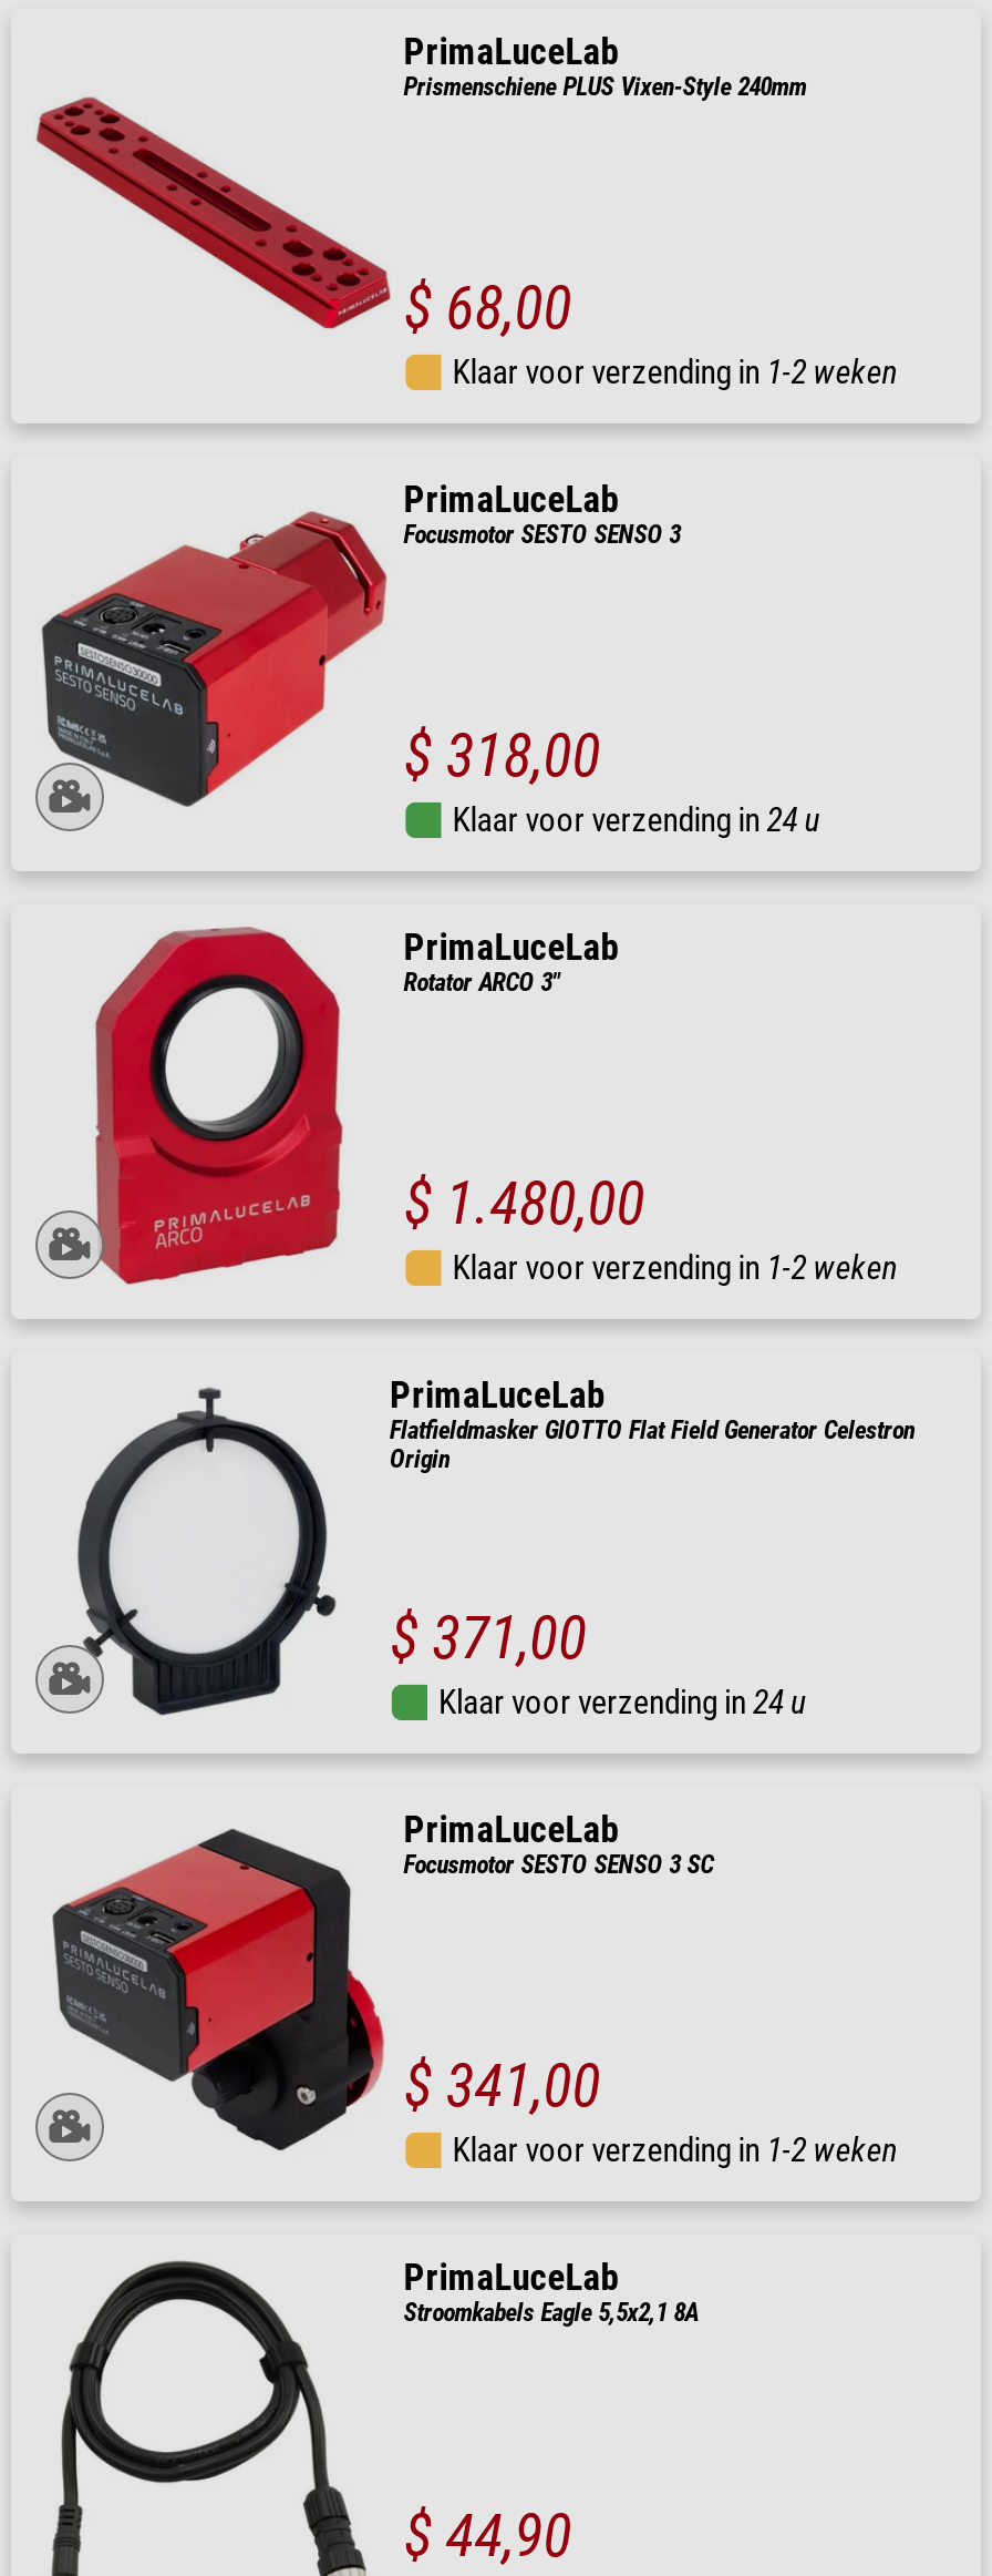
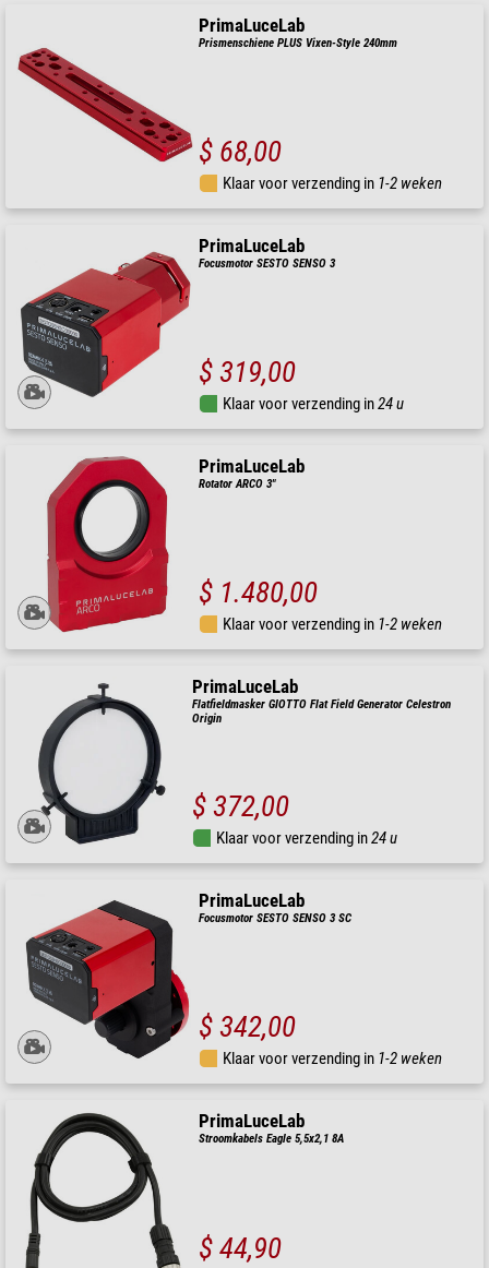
- $ 318,00
+ $ 319,00

- $ 371,00
+ $ 372,00

- $ 341,00
+ $ 342,00
